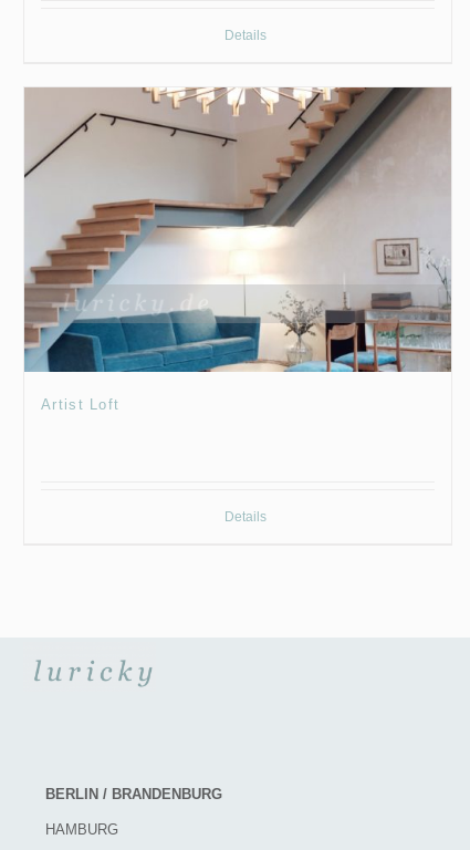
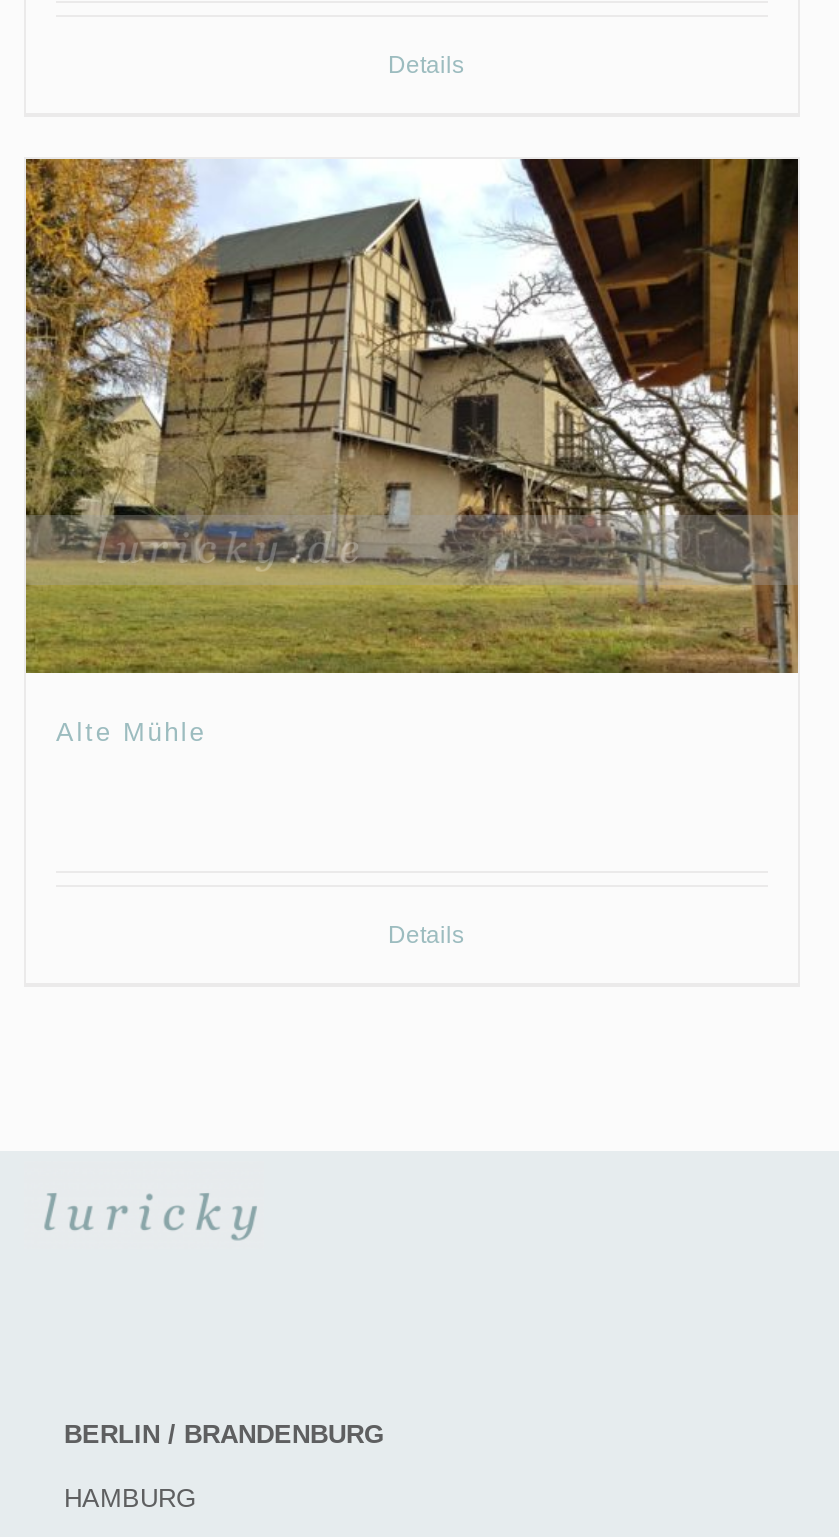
- [image]
- Artist Loft
+ [image]
+ Alte Mühle
